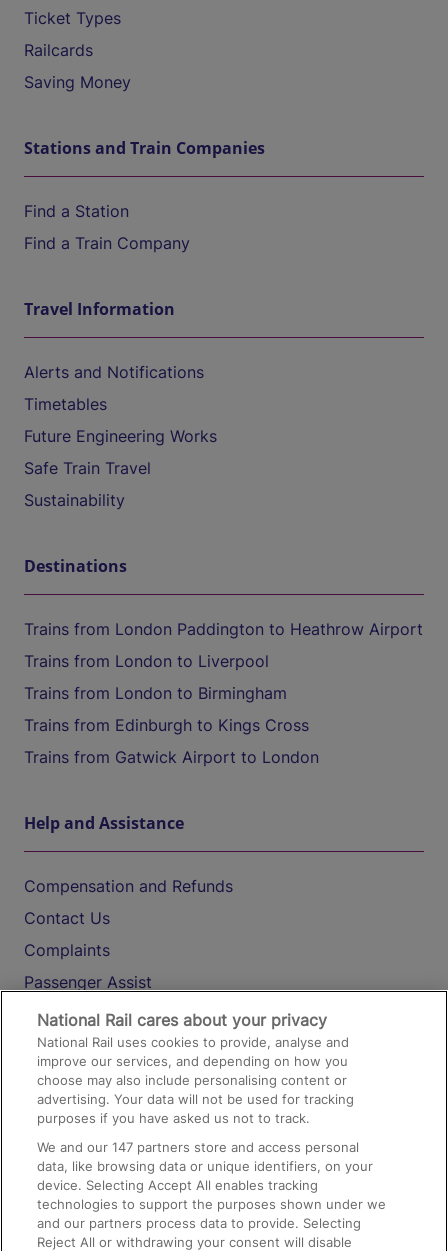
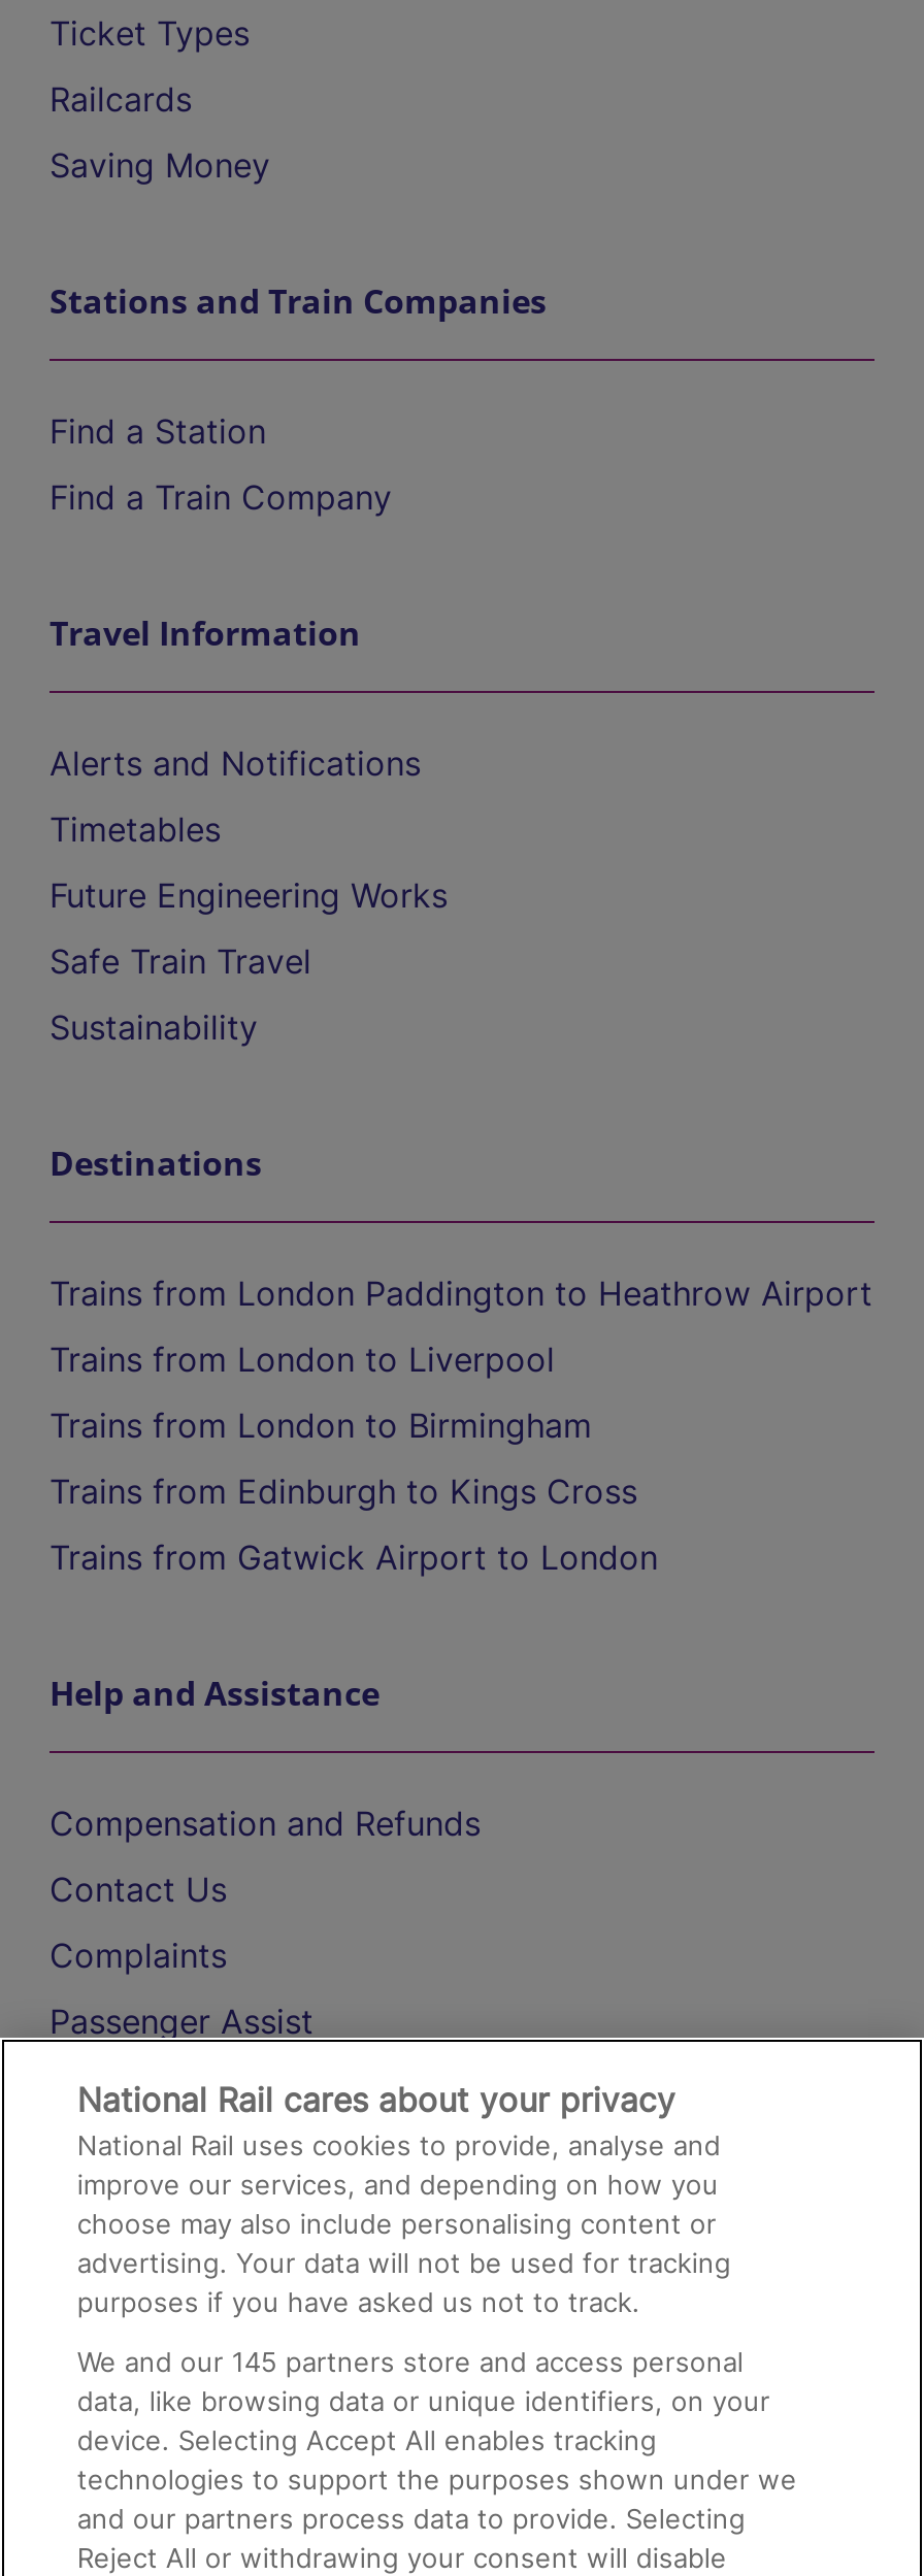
- We and our 147 partners store and access personal
+ We and our 145 partners store and access personal
